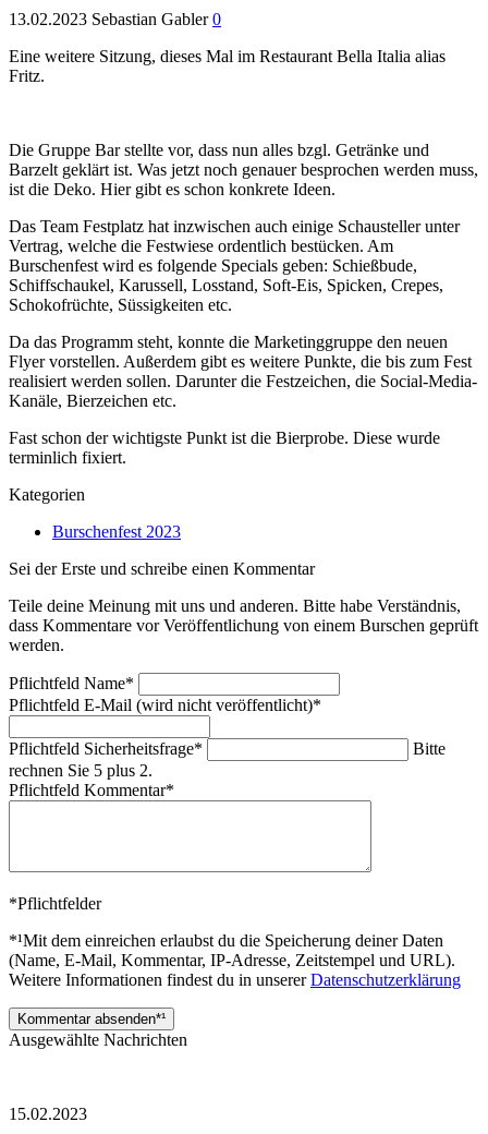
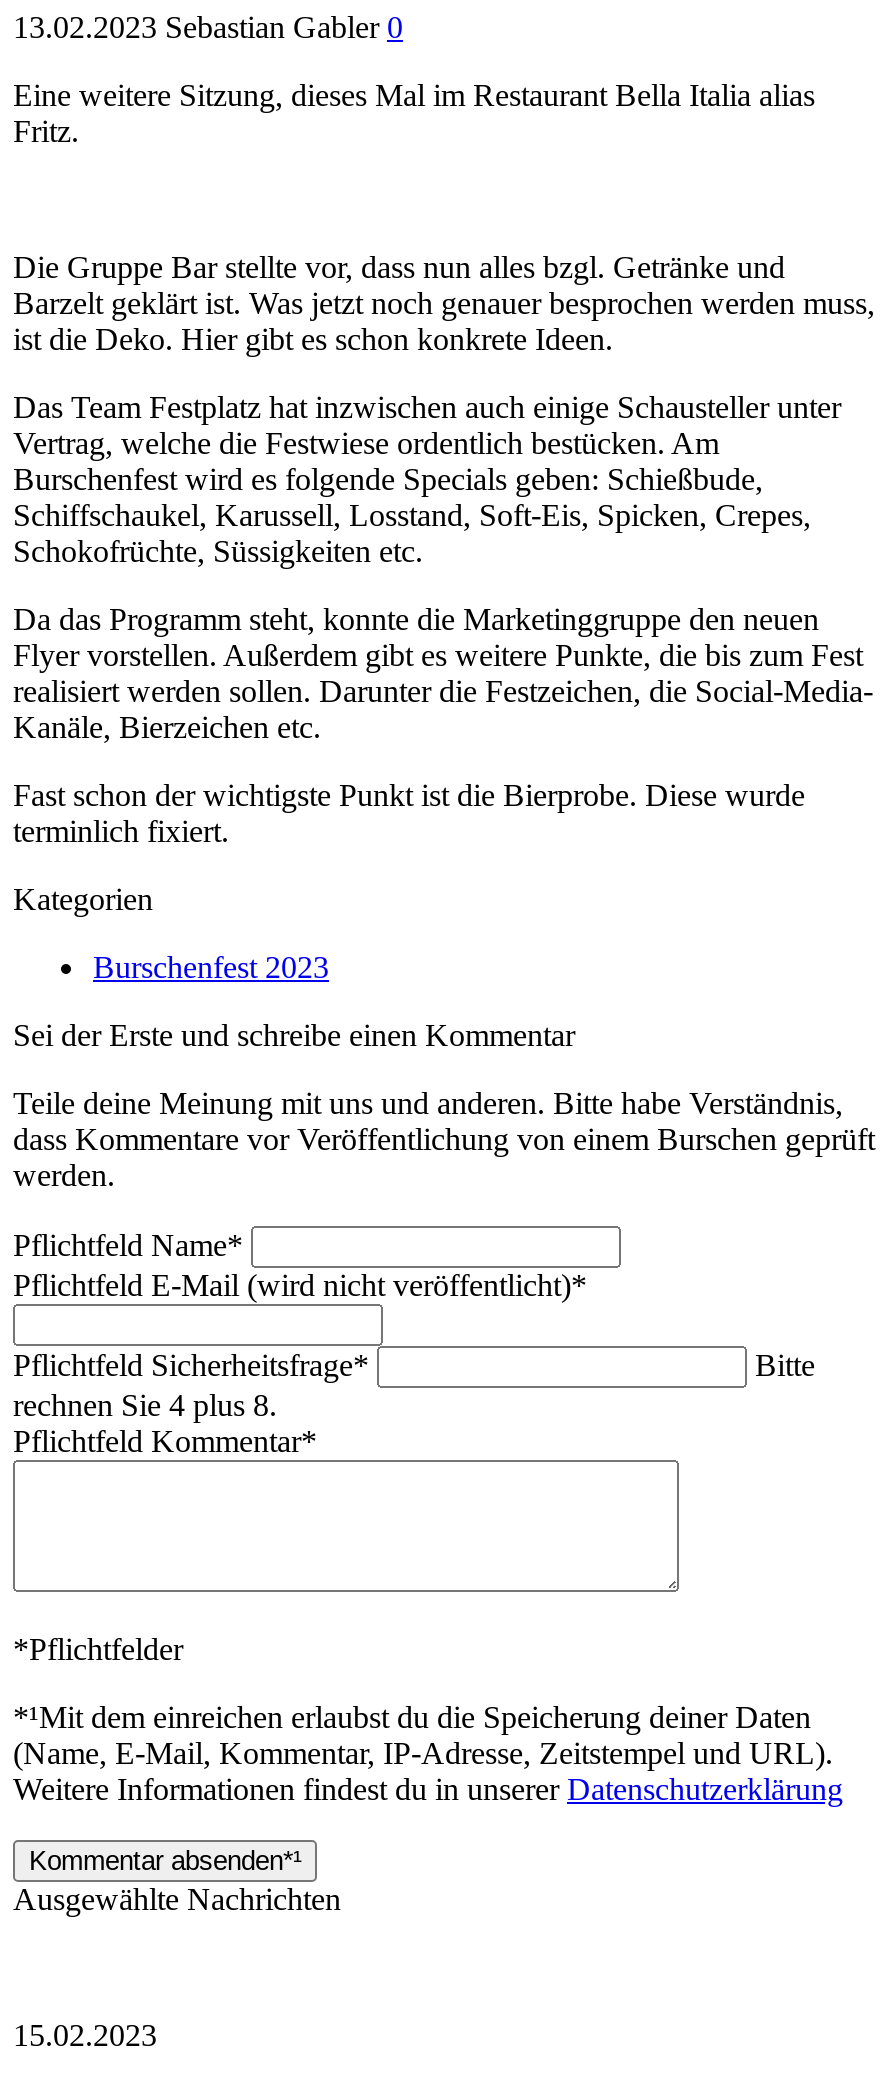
- rechnen Sie 5 plus 2.
+ rechnen Sie 4 plus 8.
